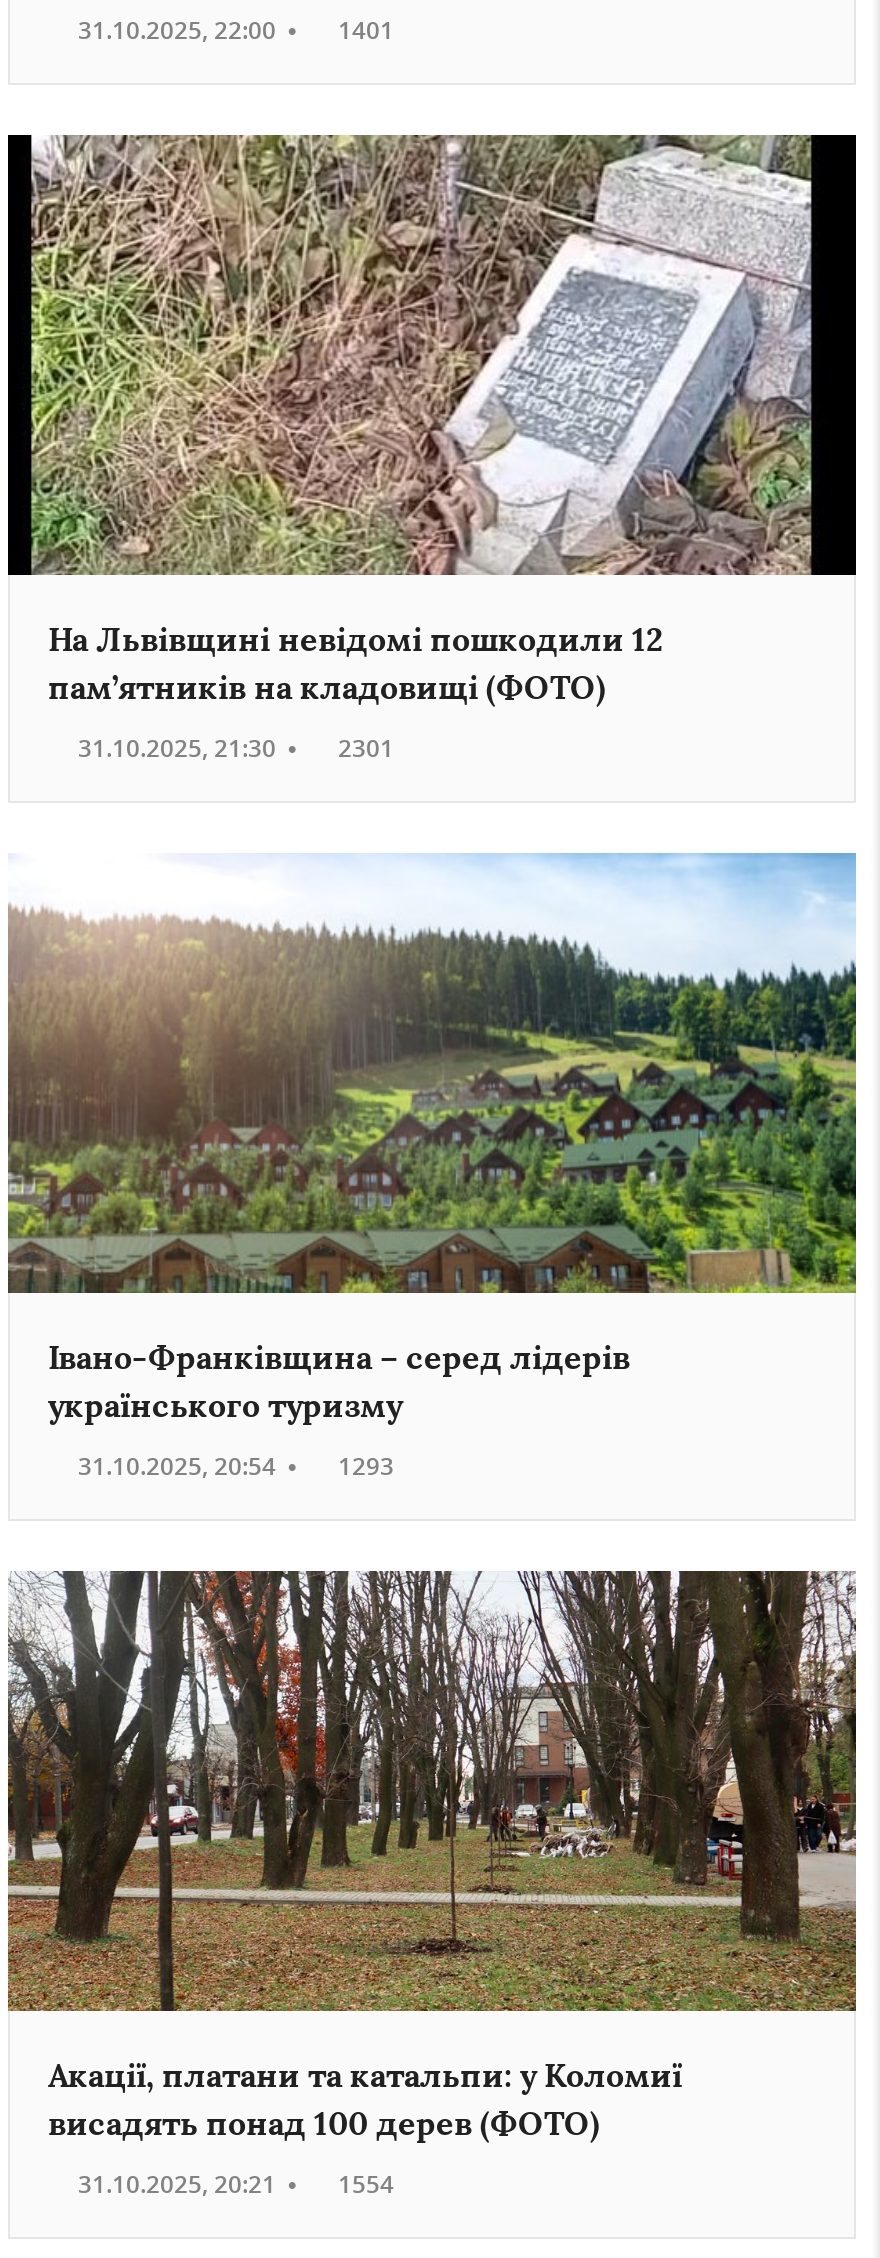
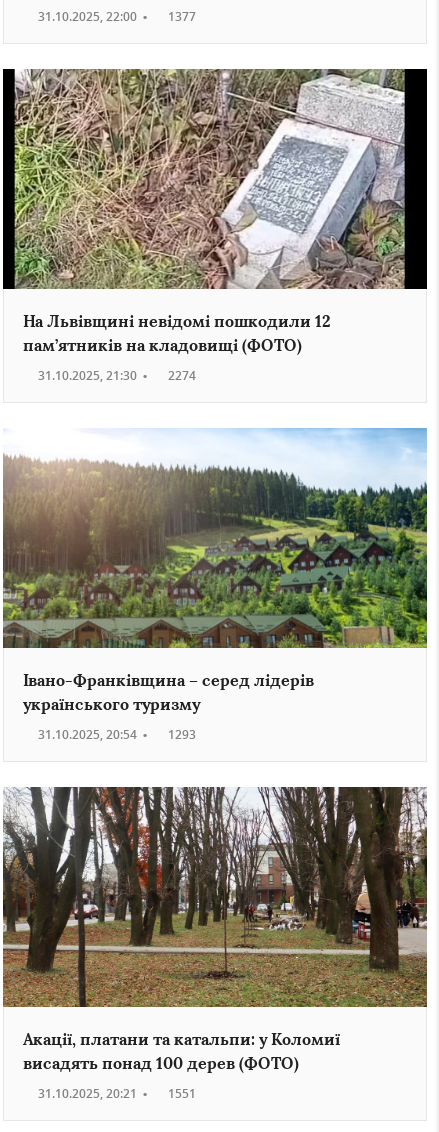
- 31.10.2025, 22:00 • 1401
+ 31.10.2025, 22:00 • 1377

- 31.10.2025, 21:30 • 2301
+ 31.10.2025, 21:30 • 2274

- 31.10.2025, 20:21 • 1554
+ 31.10.2025, 20:21 • 1551
